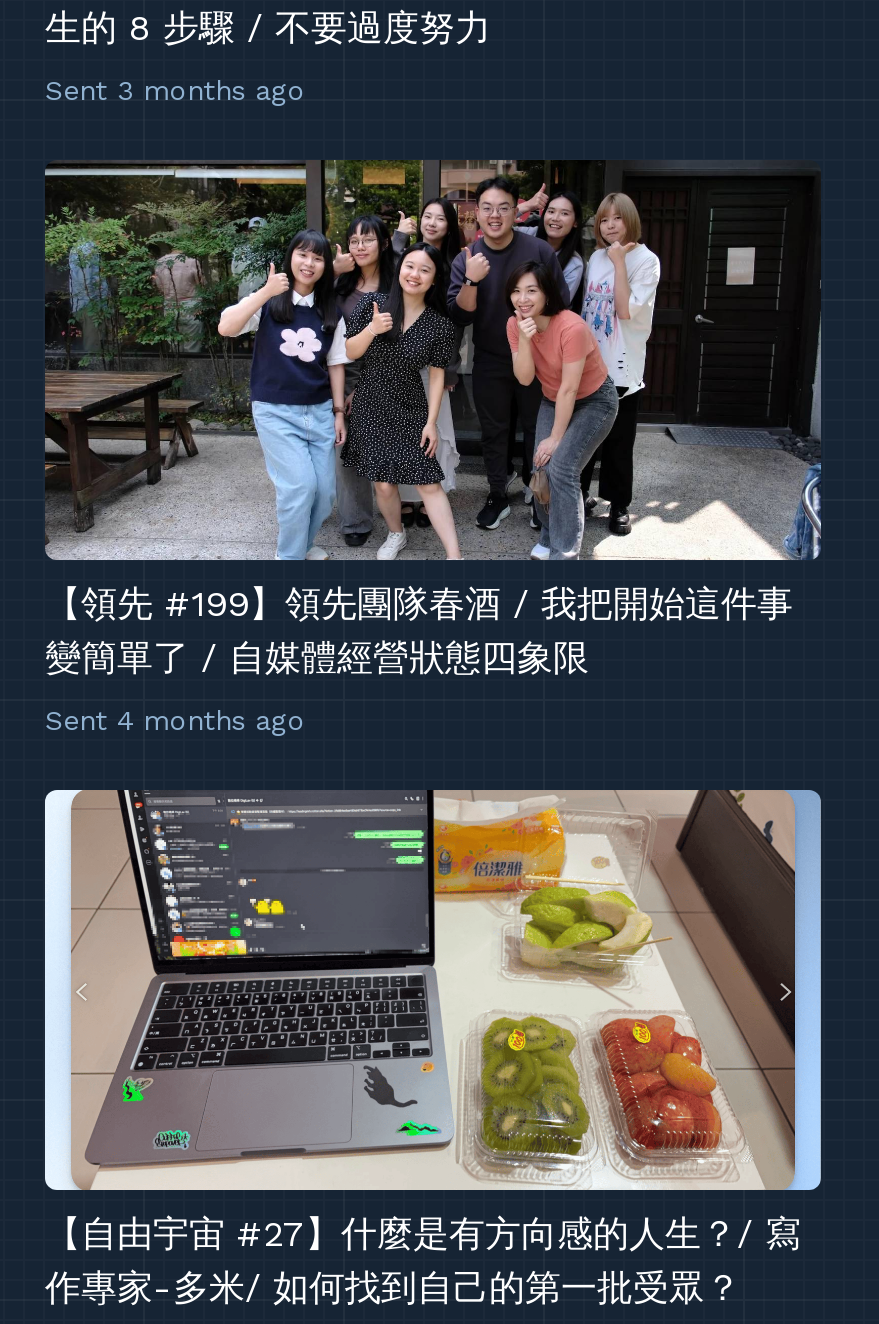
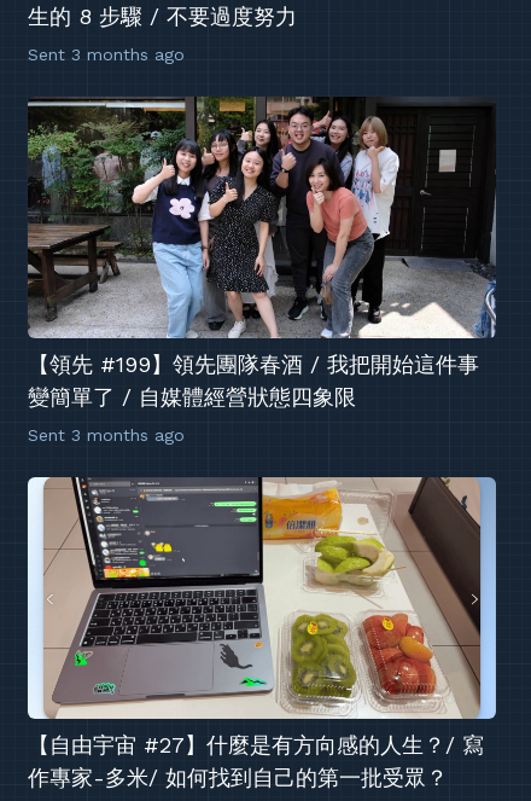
- Sent 4 months ago
+ Sent 3 months ago
